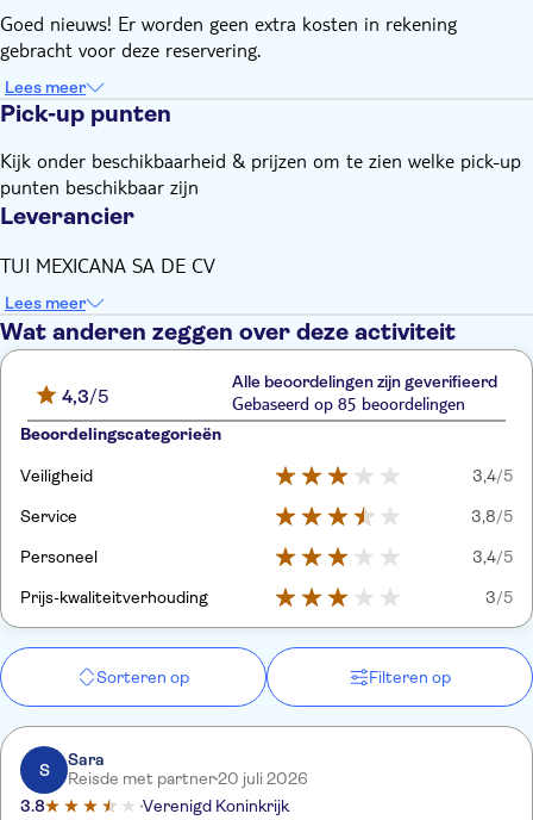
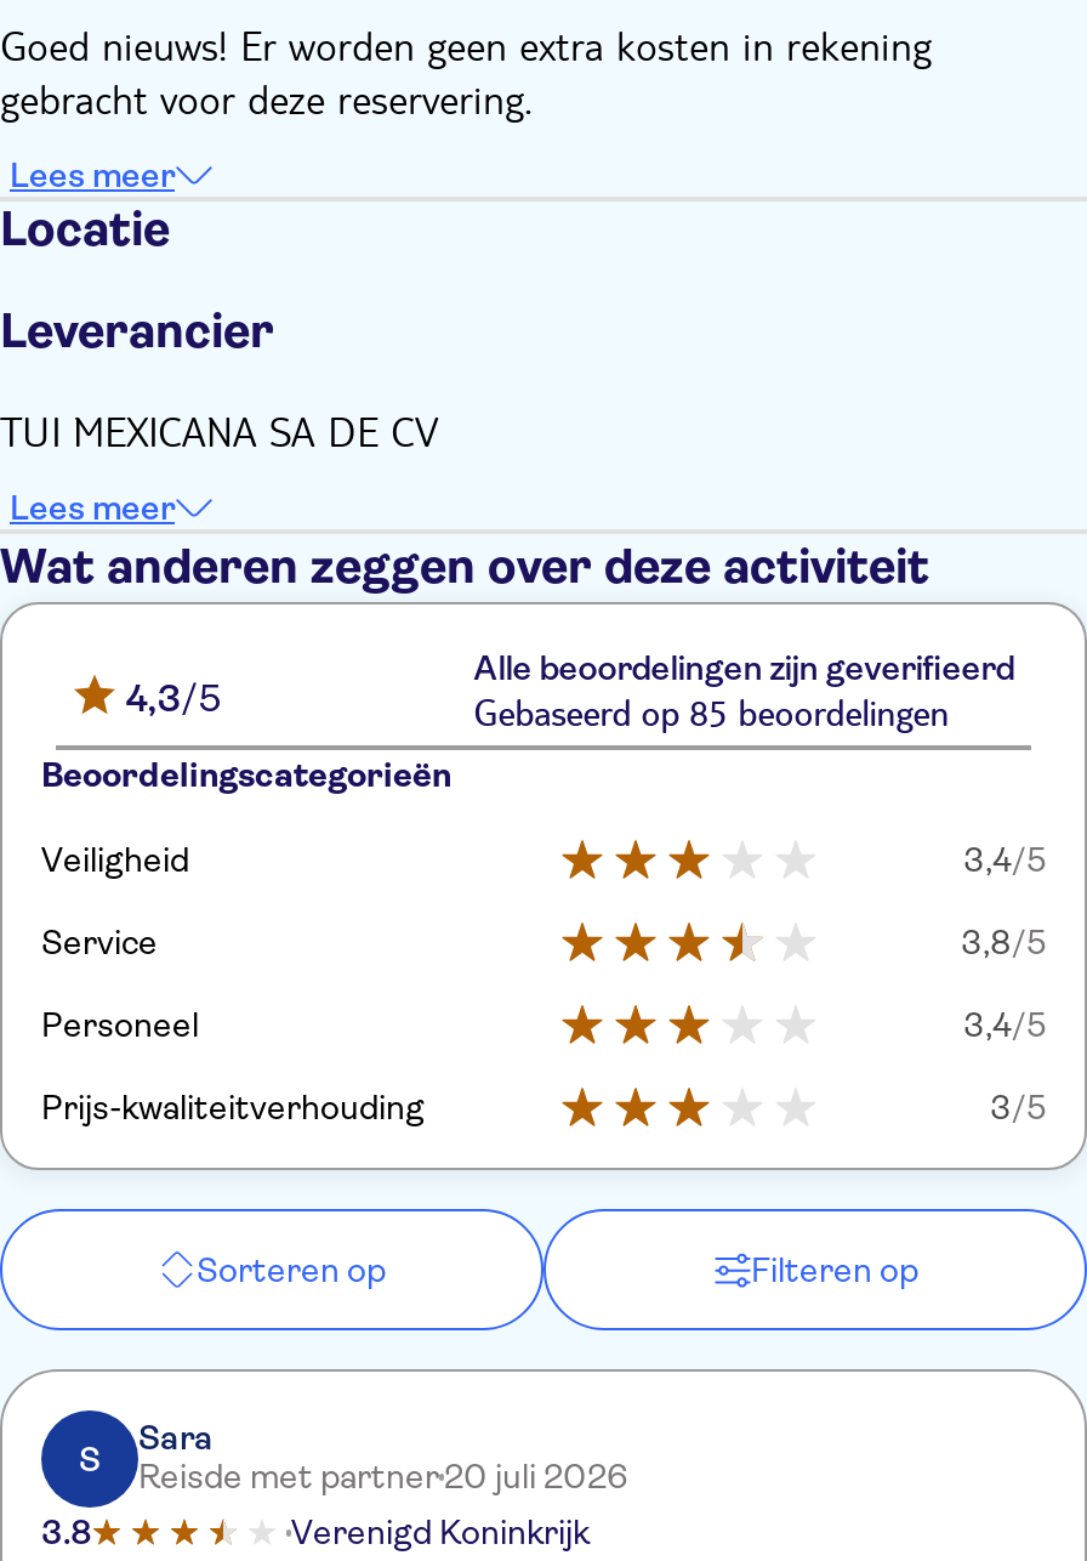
- Pick-up punten
- Kijk onder beschikbaarheid & prijzen om te zien welke pick-up
- punten beschikbaar zijn
+ Locatie
